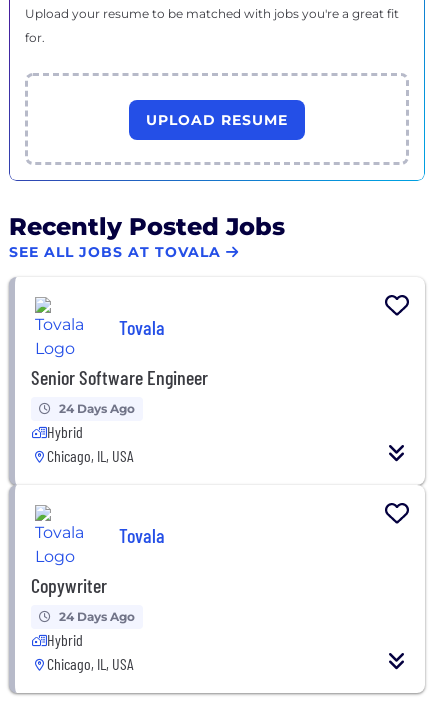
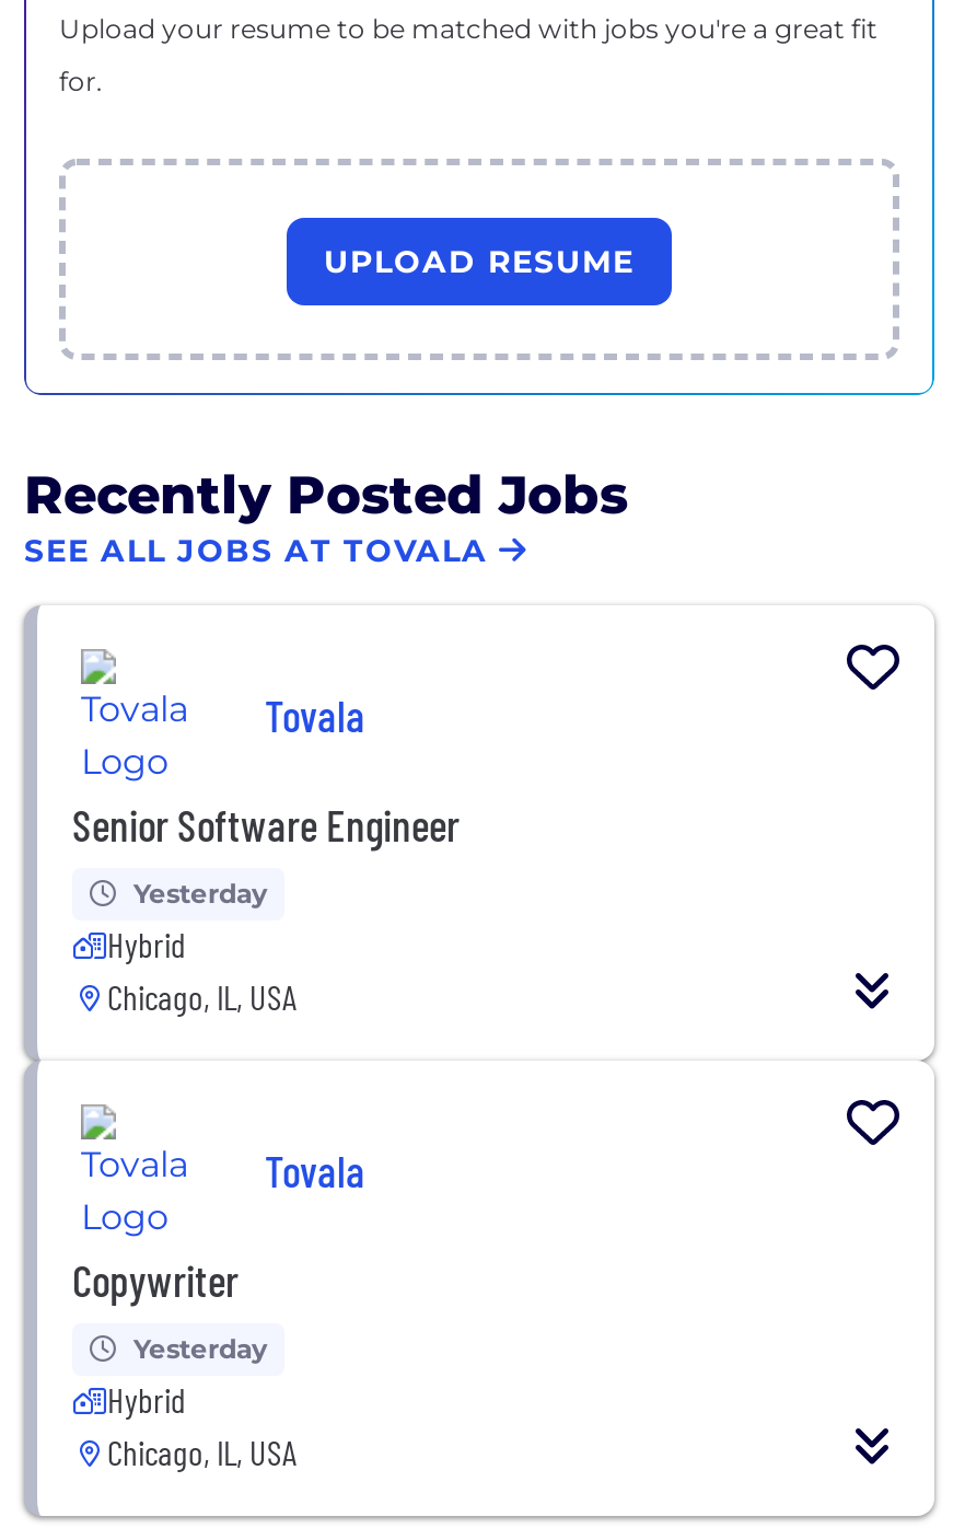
- 24 Days Ago
+ Yesterday

- 24 Days Ago
+ Yesterday
